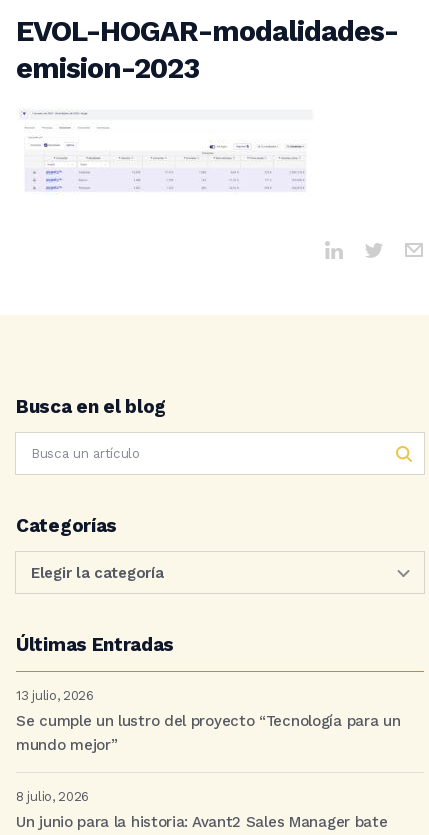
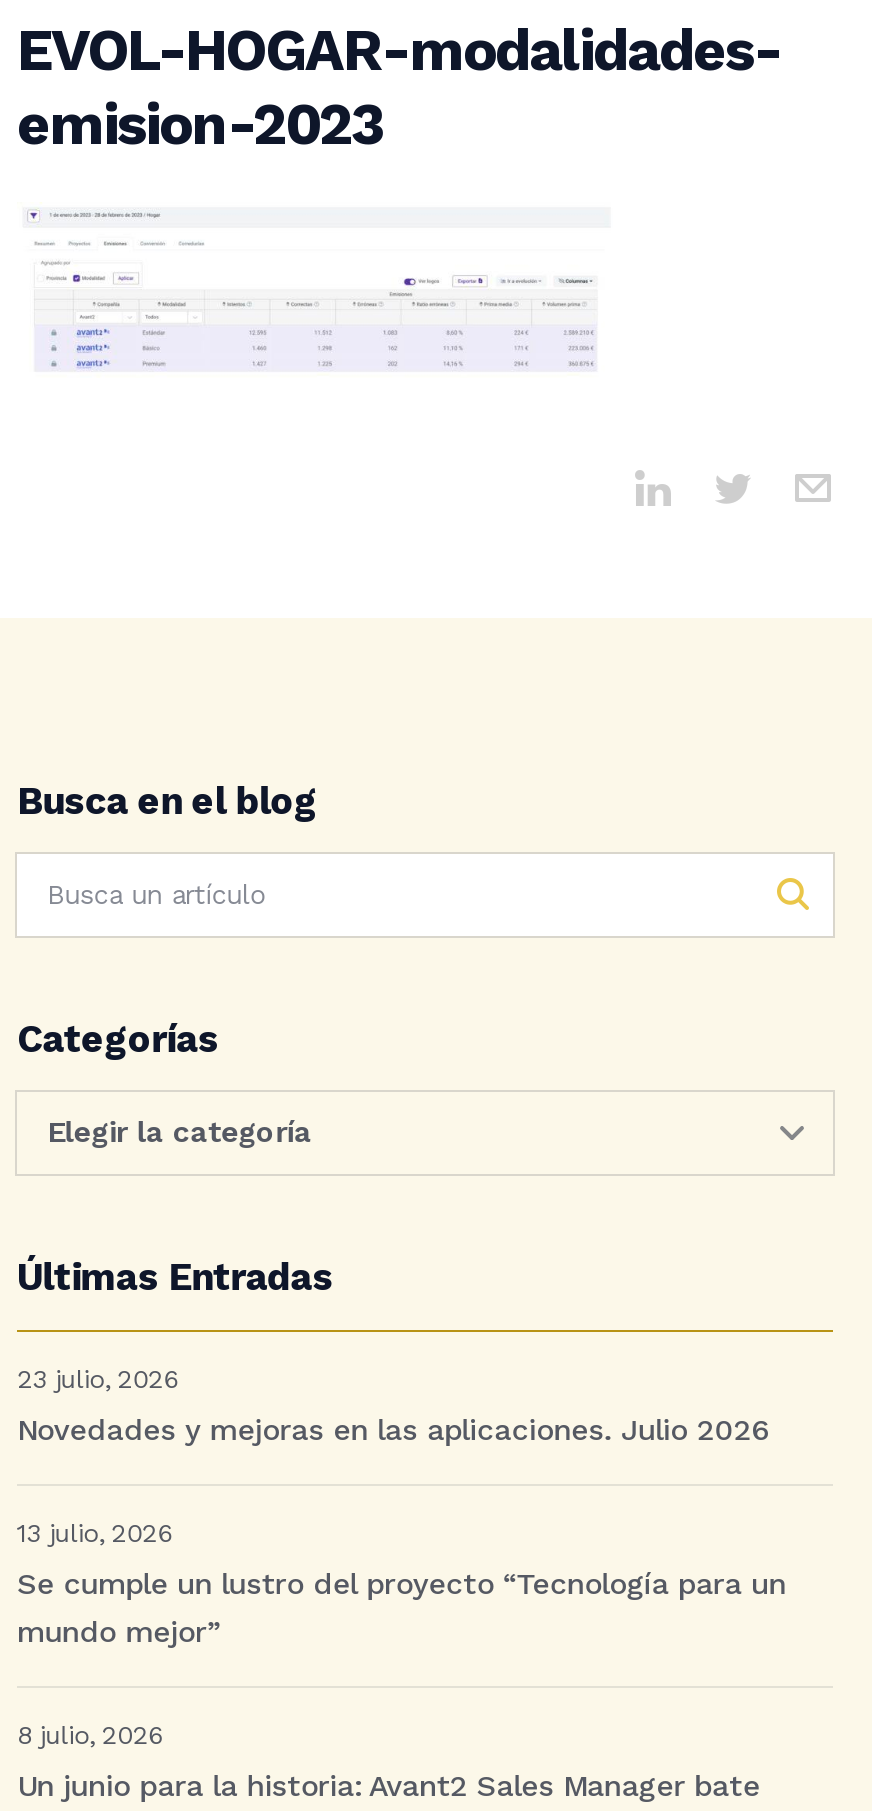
+ 23 julio, 2026
+ Novedades y mejoras en las aplicaciones. Julio 2026
